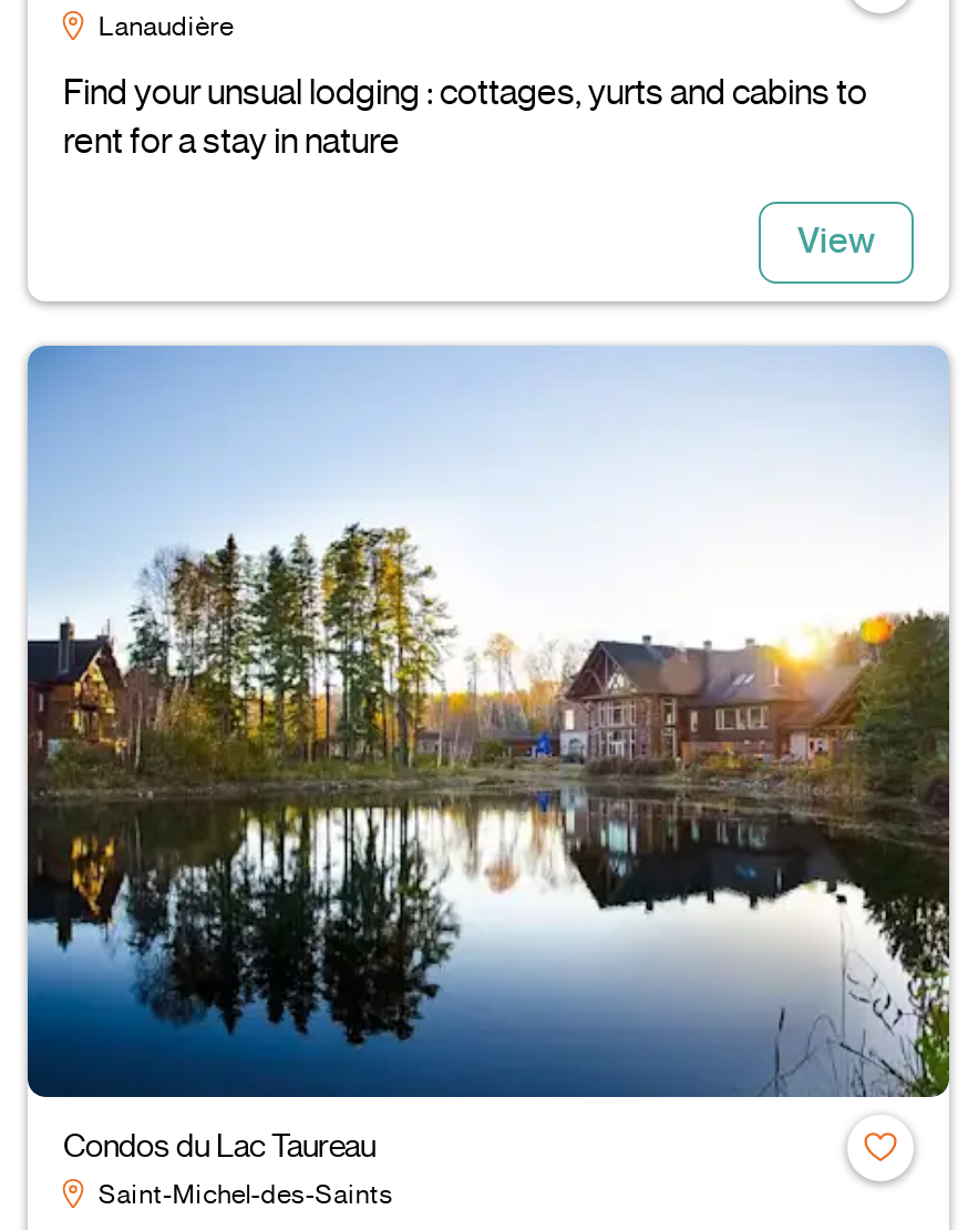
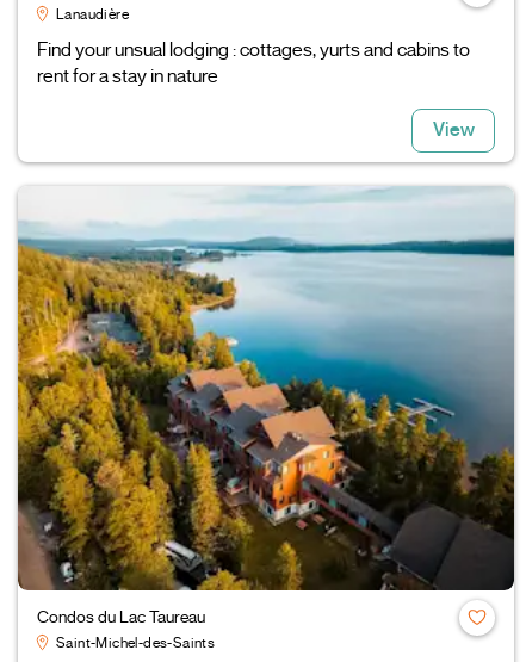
- [image]
+ [image]
